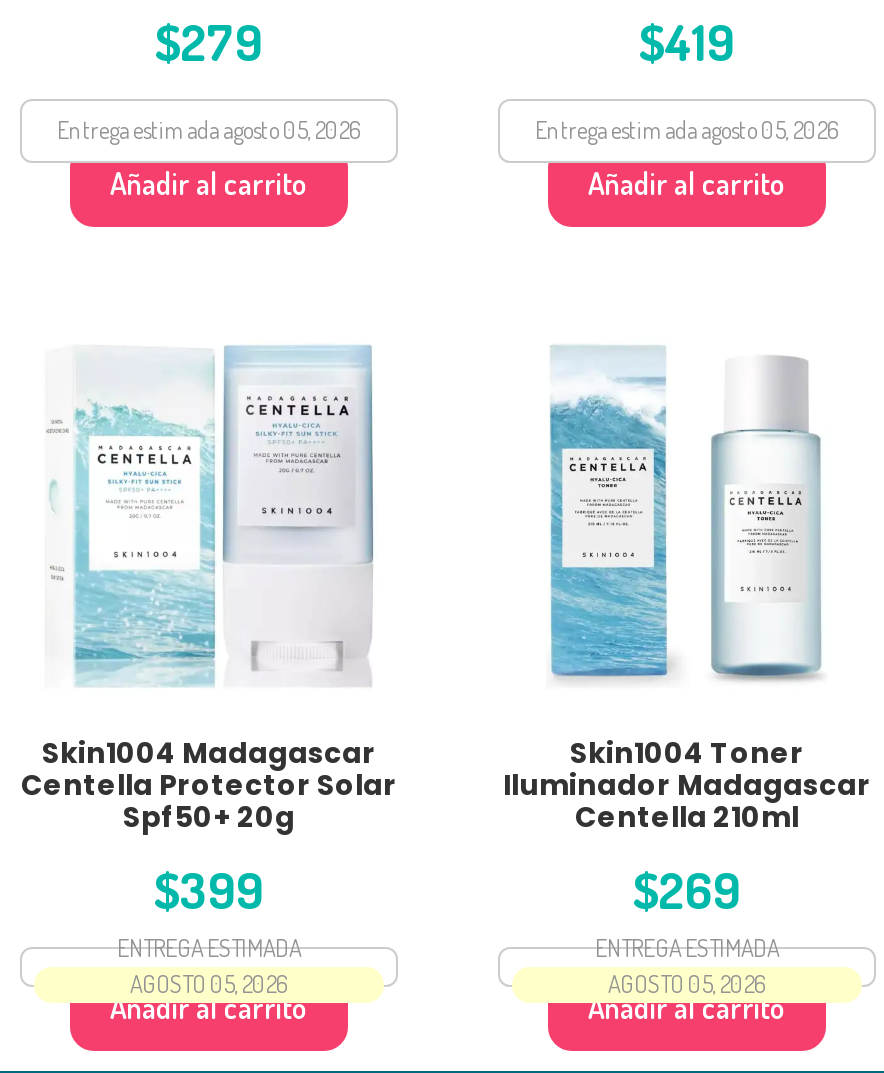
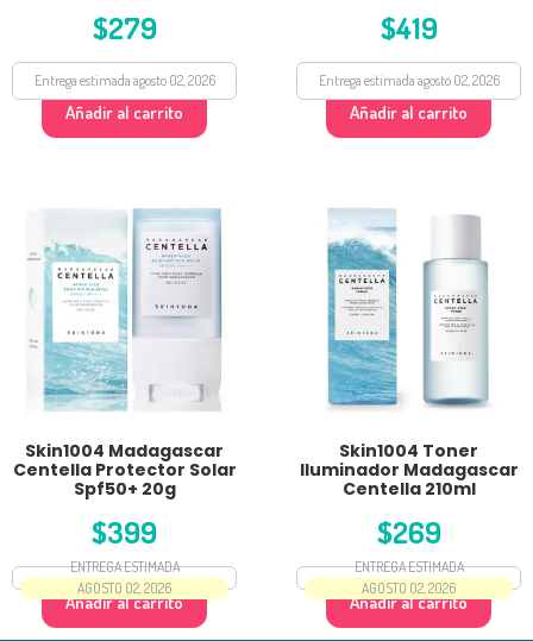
- Entrega estimada agosto 05, 2026
+ Entrega estimada agosto 02, 2026

- Entrega estimada agosto 05, 2026
+ Entrega estimada agosto 02, 2026

- AGOSTO 05, 2026
+ AGOSTO 02, 2026

- AGOSTO 05, 2026
+ AGOSTO 02, 2026
